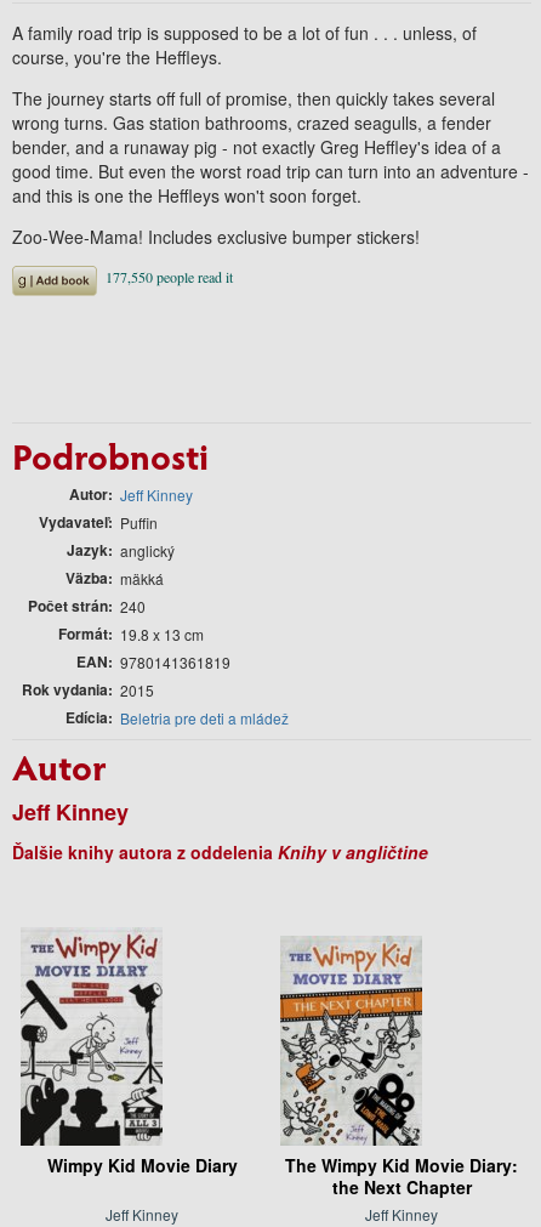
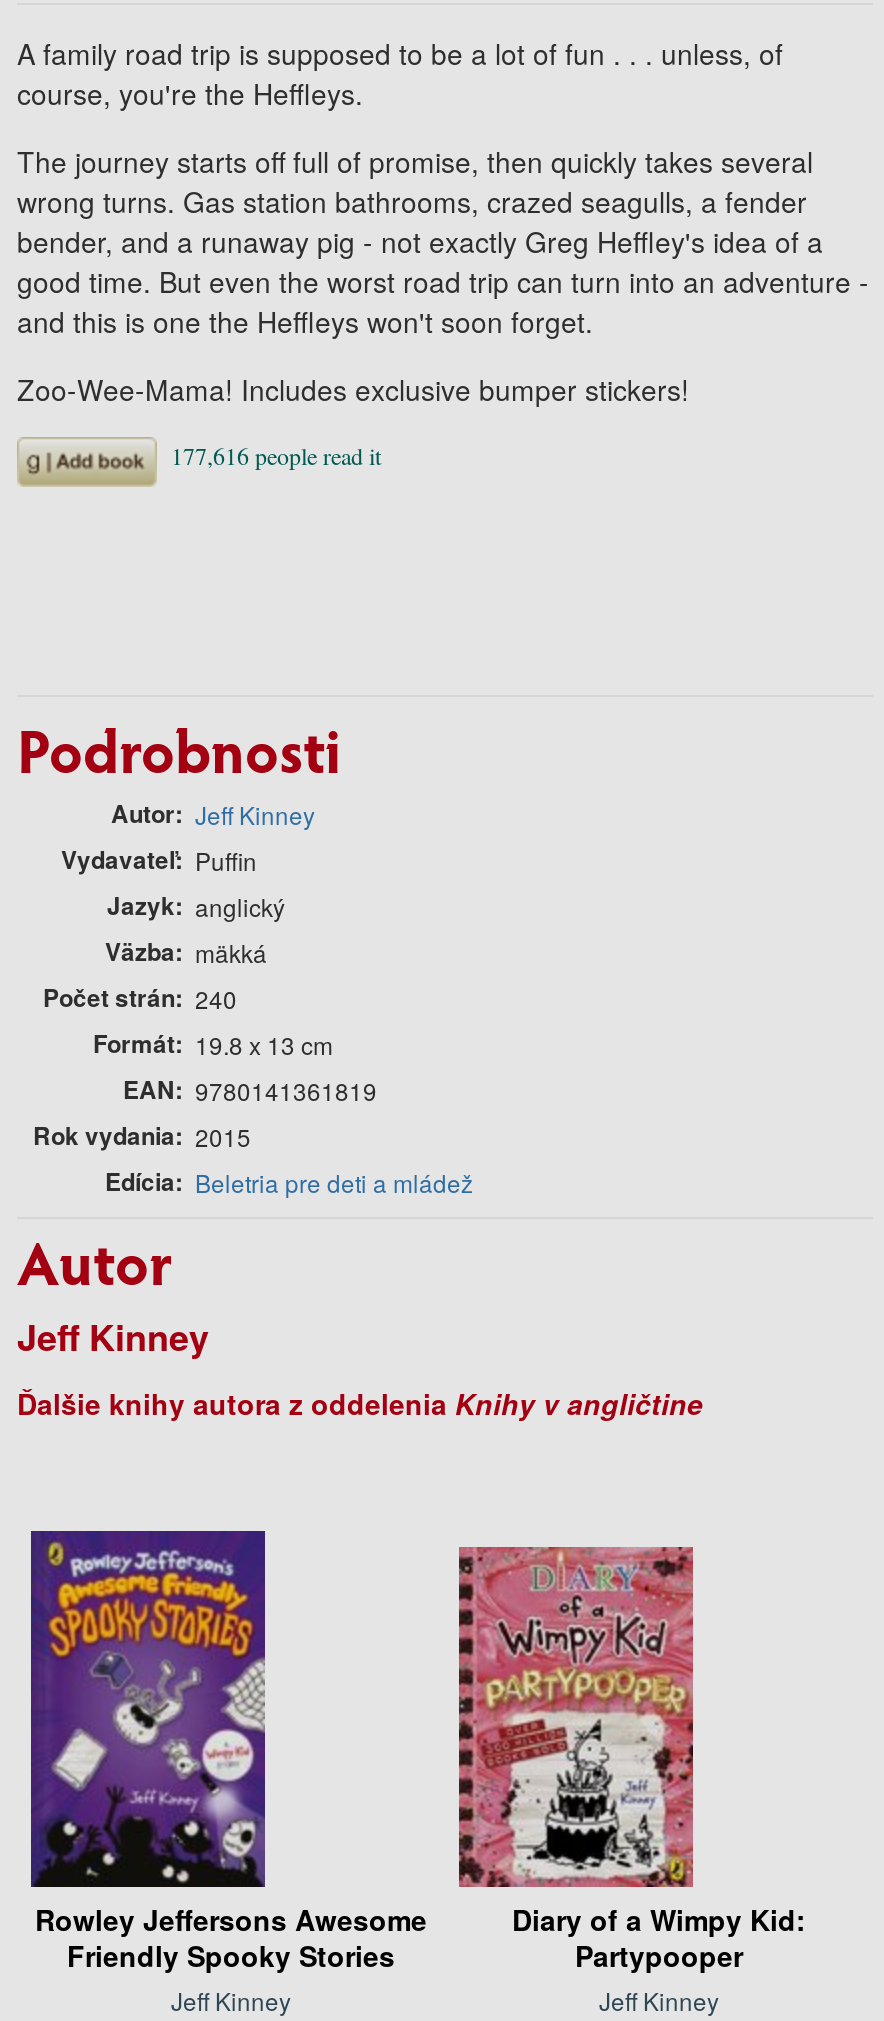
- [image]
- Wimpy Kid Movie Diary
+ [image]
+ Rowley Jeffersons Awesome
+ Friendly Spooky Stories

- [image]
- The Wimpy Kid Movie Diary:
- the Next Chapter
+ [image]
+ Diary of a Wimpy Kid:
+ Partypooper
